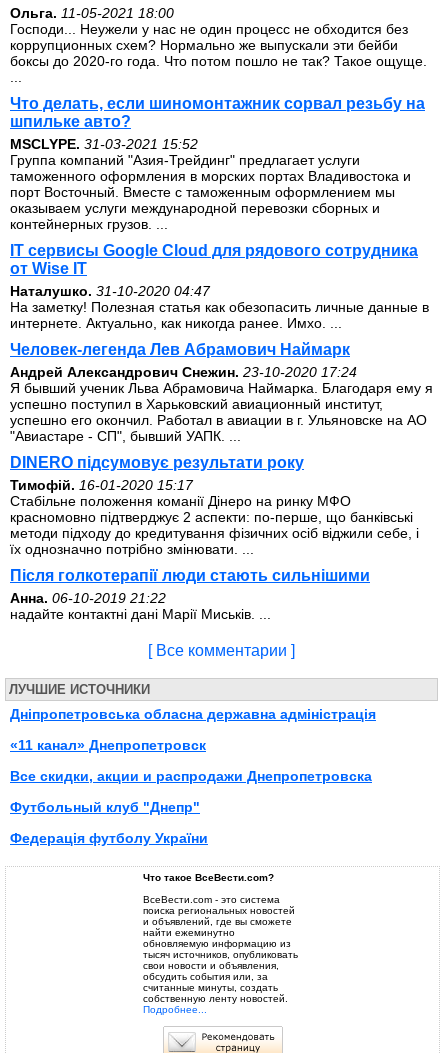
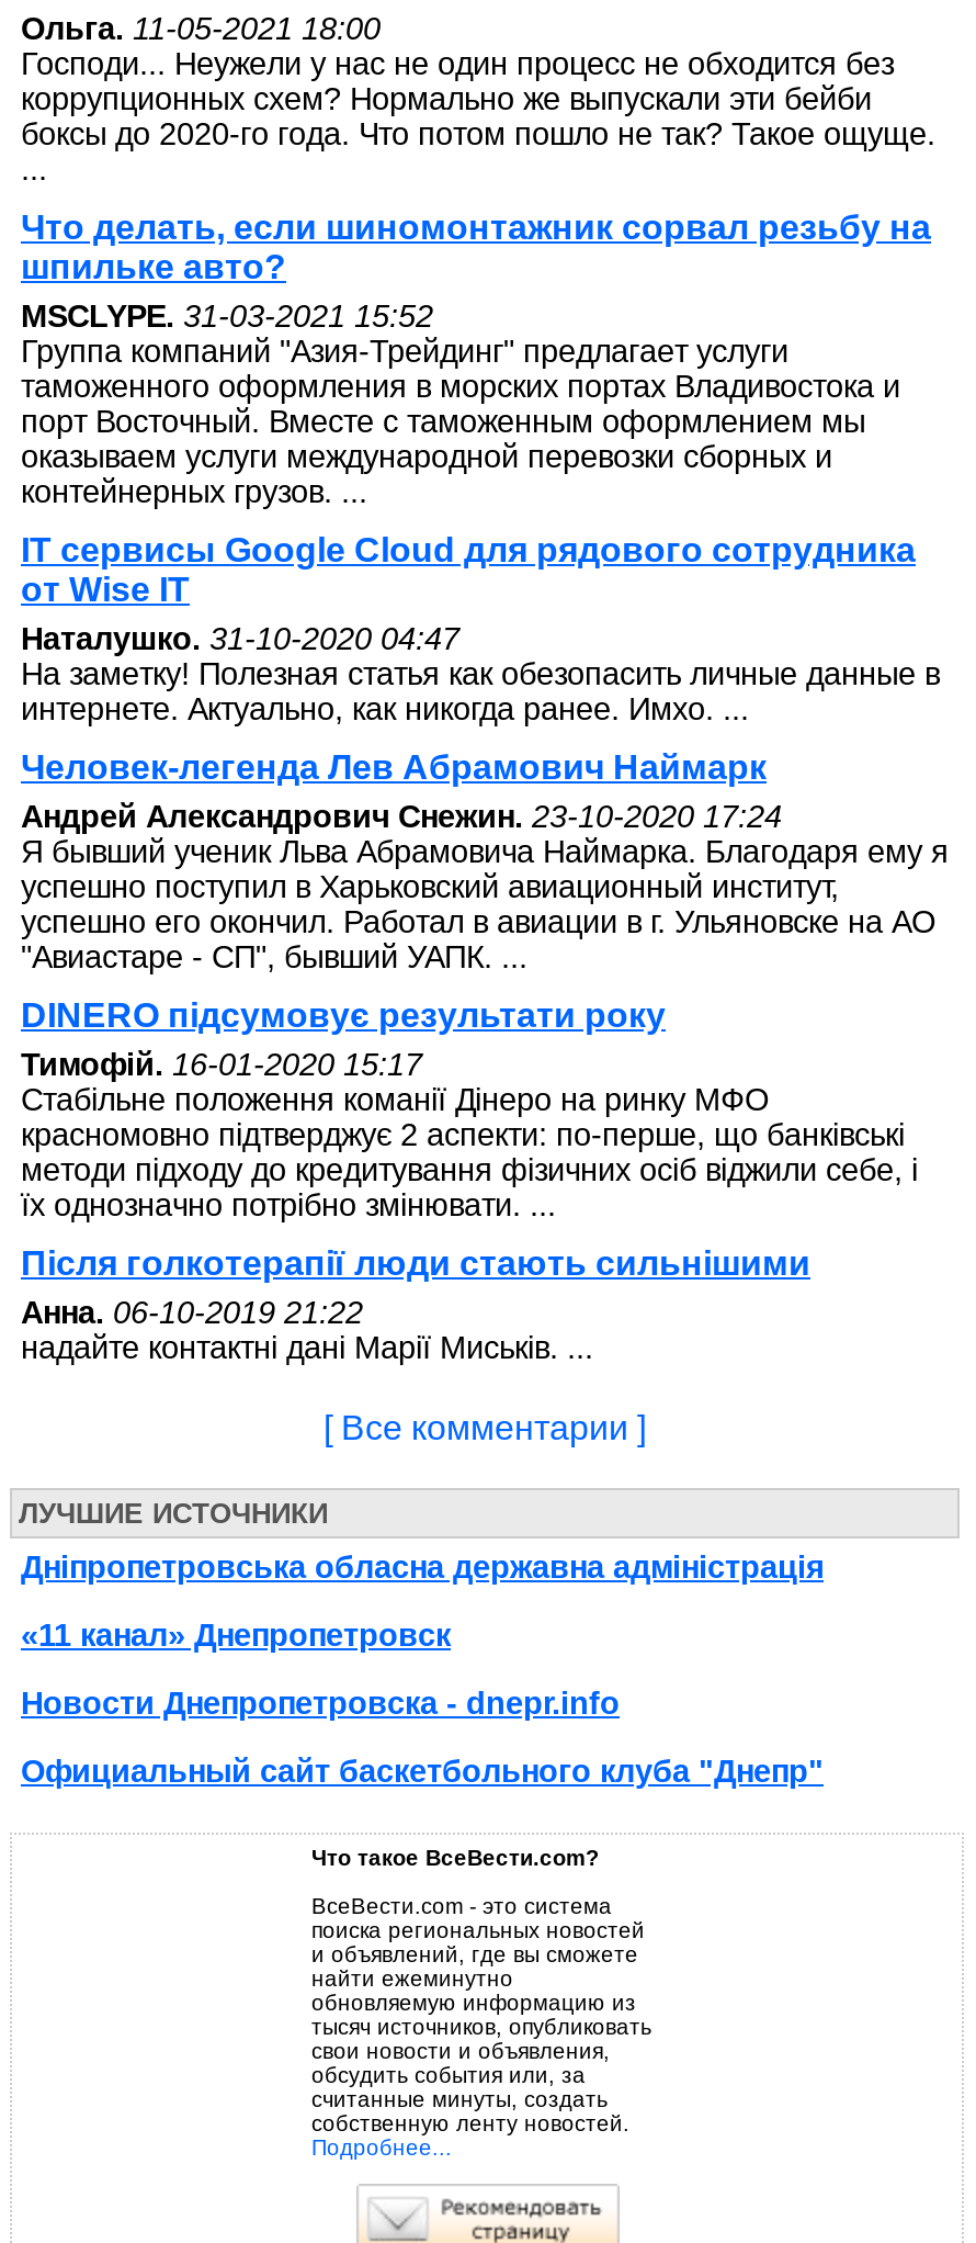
- Все скидки, акции и распродажи Днепропетровска
- Футбольный клуб "Днепр"
- Федерація футболу України
+ Новости Днепропетровска - dnepr.info
+ Официальный сайт баскетбольного клуба "Днепр"
